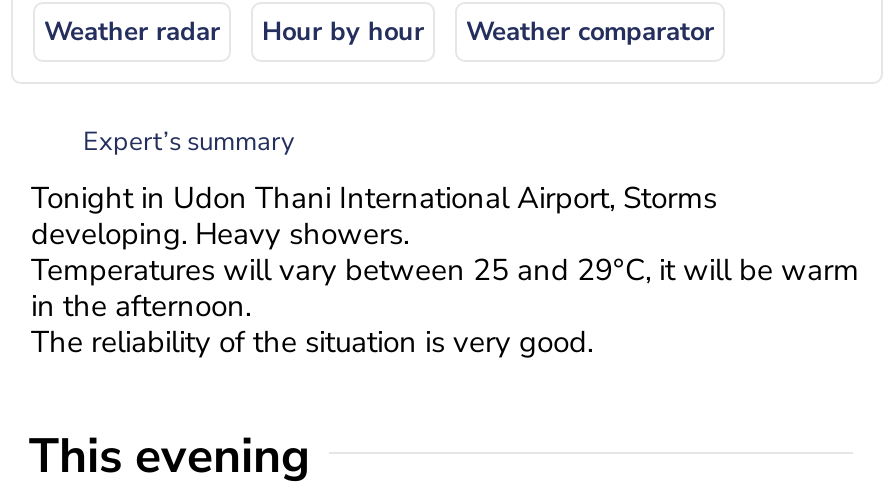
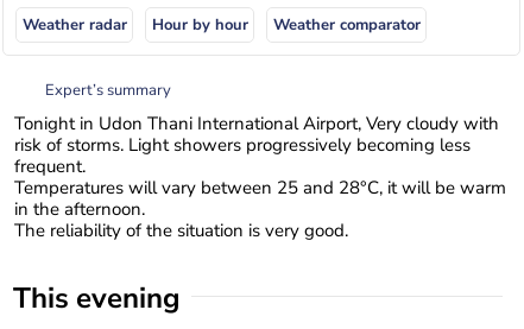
- Tonight in Udon Thani International Airport, Storms
- developing. Heavy showers.
- Temperatures will vary between 25 and 29°C, it will be warm
+ Tonight in Udon Thani International Airport, Very cloudy with
+ risk of storms. Light showers progressively becoming less
+ frequent.
+ Temperatures will vary between 25 and 28°C, it will be warm
